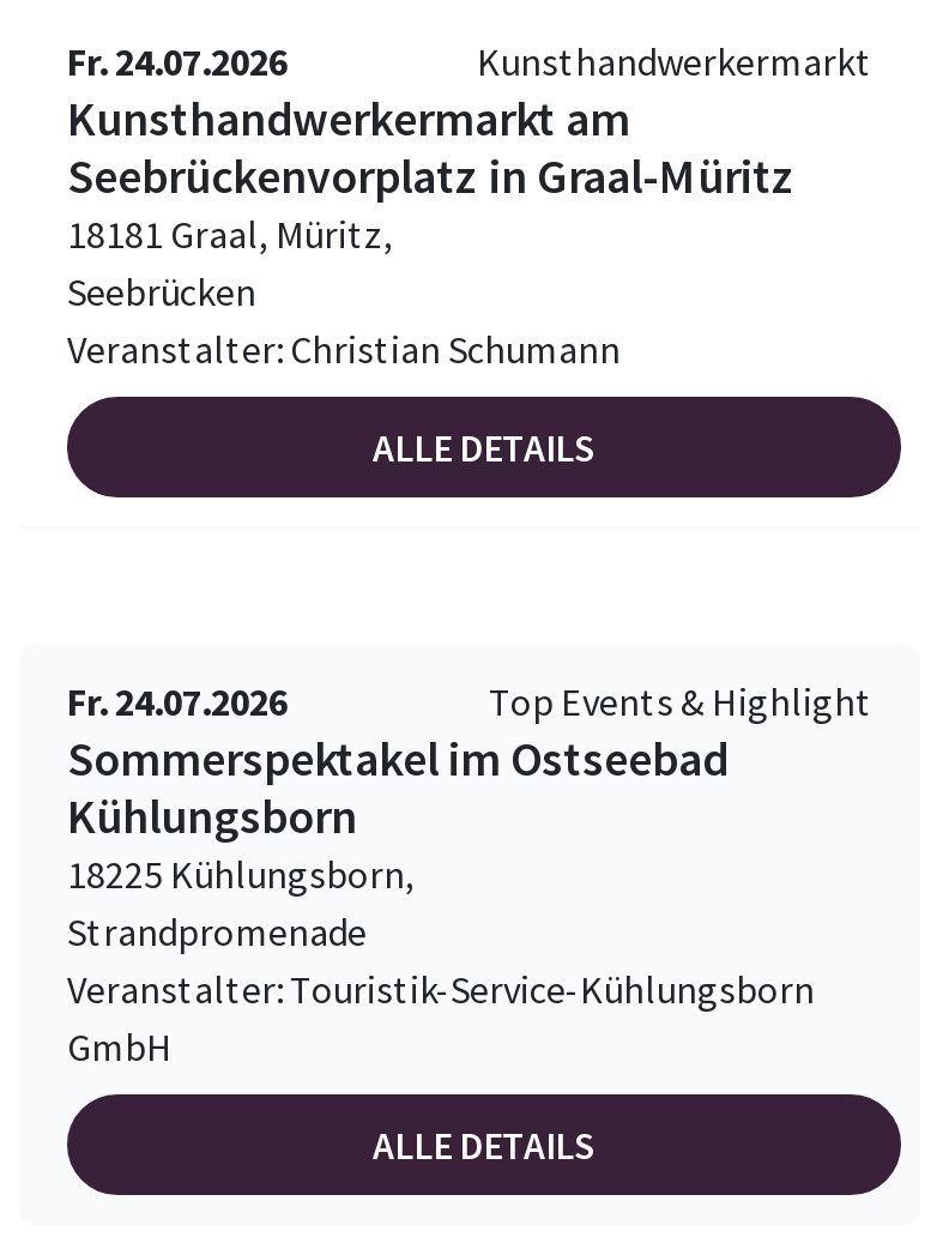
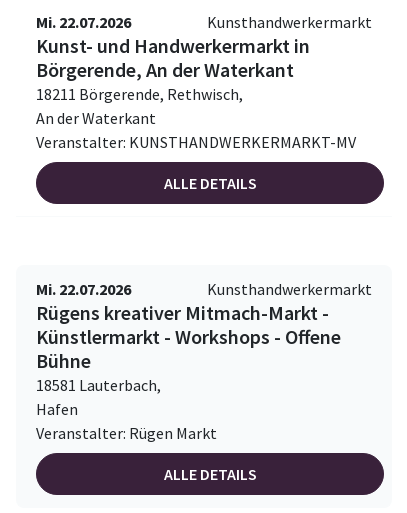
- Fr. 24.07.2026
+ Mi. 22.07.2026

- Kunsthandwerkermarkt am
- Seebrückenvorplatz in Graal-Müritz
- 18181 Graal, Müritz,
- Seebrücken
- Veranstalter: Christian Schumann
+ Kunst- und Handwerkermarkt in
+ Börgerende, An der Waterkant
+ 18211 Börgerende, Rethwisch,
+ An der Waterkant
+ Veranstalter: KUNSTHANDWERKERMARKT-MV

- Fr. 24.07.2026
- Top Events & Highlight
- Sommerspektakel im Ostseebad
- Kühlungsborn
- 18225 Kühlungsborn,
- Strandpromenade
- Veranstalter: Touristik-Service-Kühlungsborn
- GmbH
+ Mi. 22.07.2026
+ Kunsthandwerkermarkt
+ Rügens kreativer Mitmach-Markt -
+ Künstlermarkt - Workshops - Offene
+ Bühne
+ 18581 Lauterbach,
+ Hafen
+ Veranstalter: Rügen Markt
